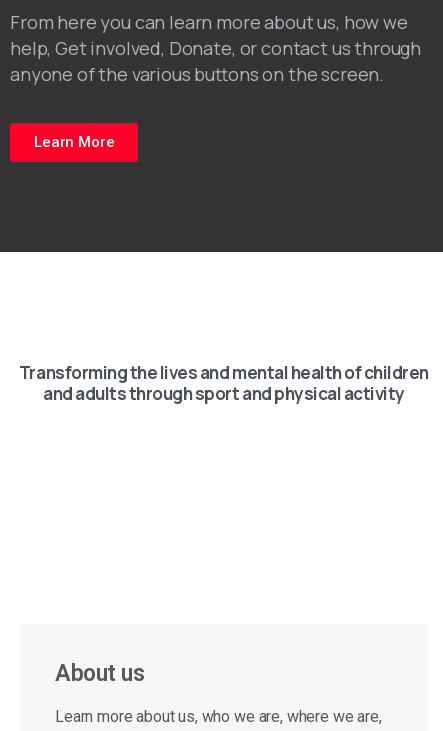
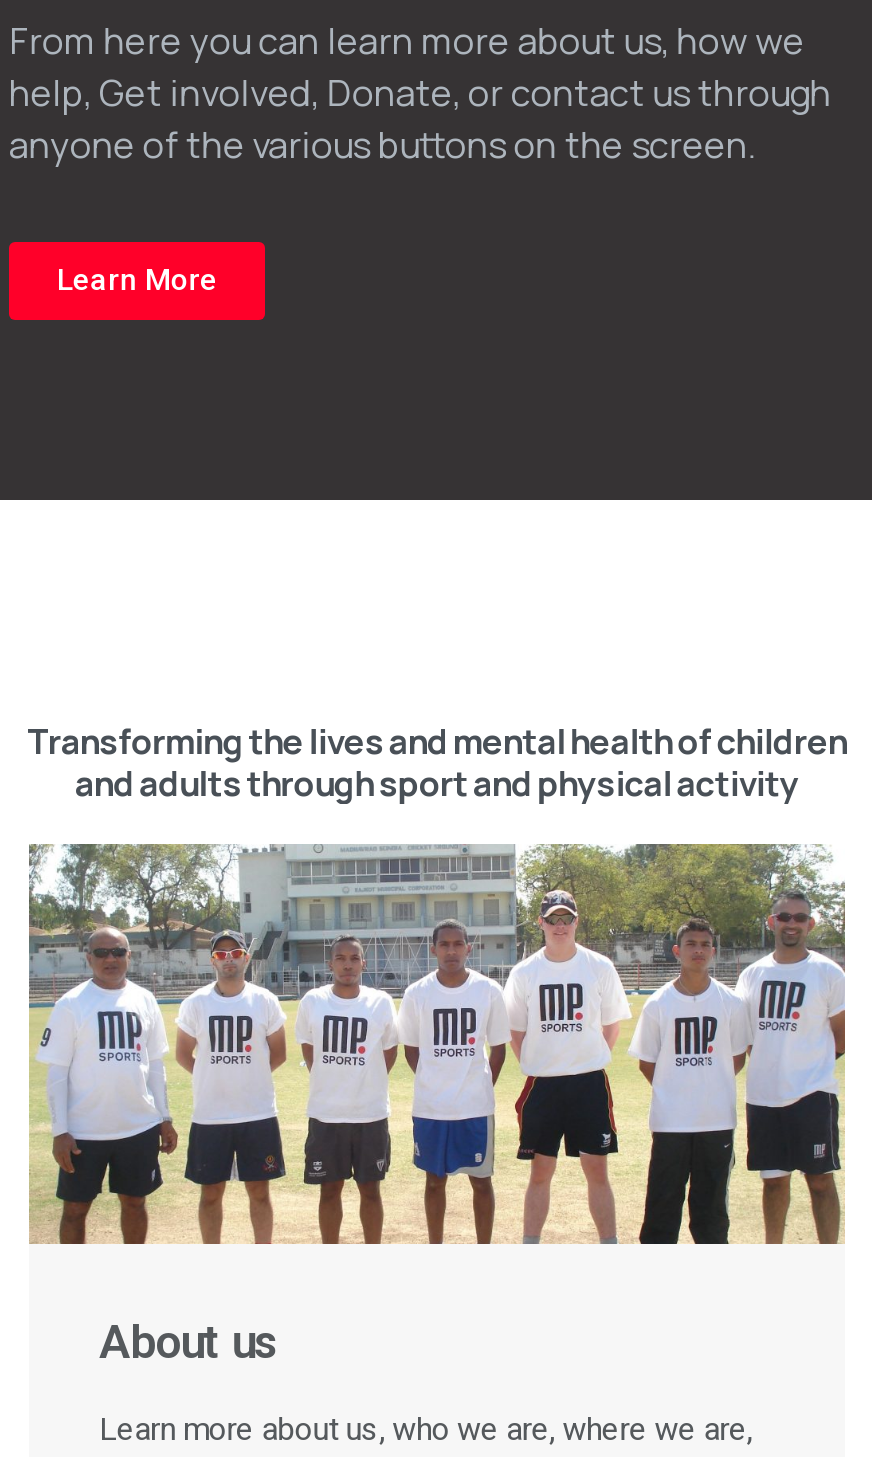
+ [image]
